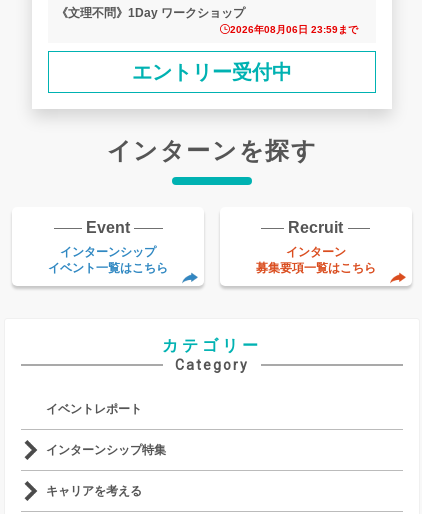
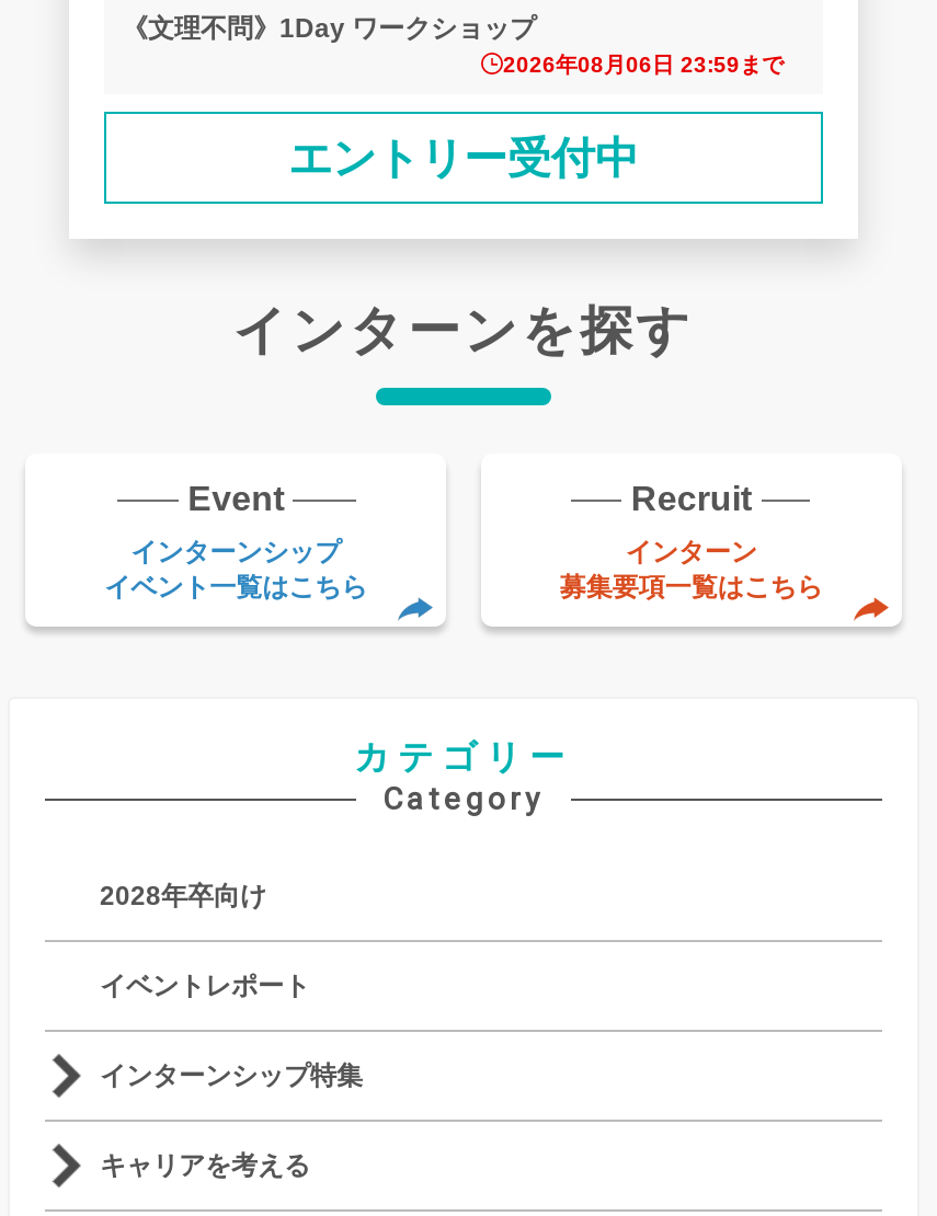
+ 2028年卒向け
